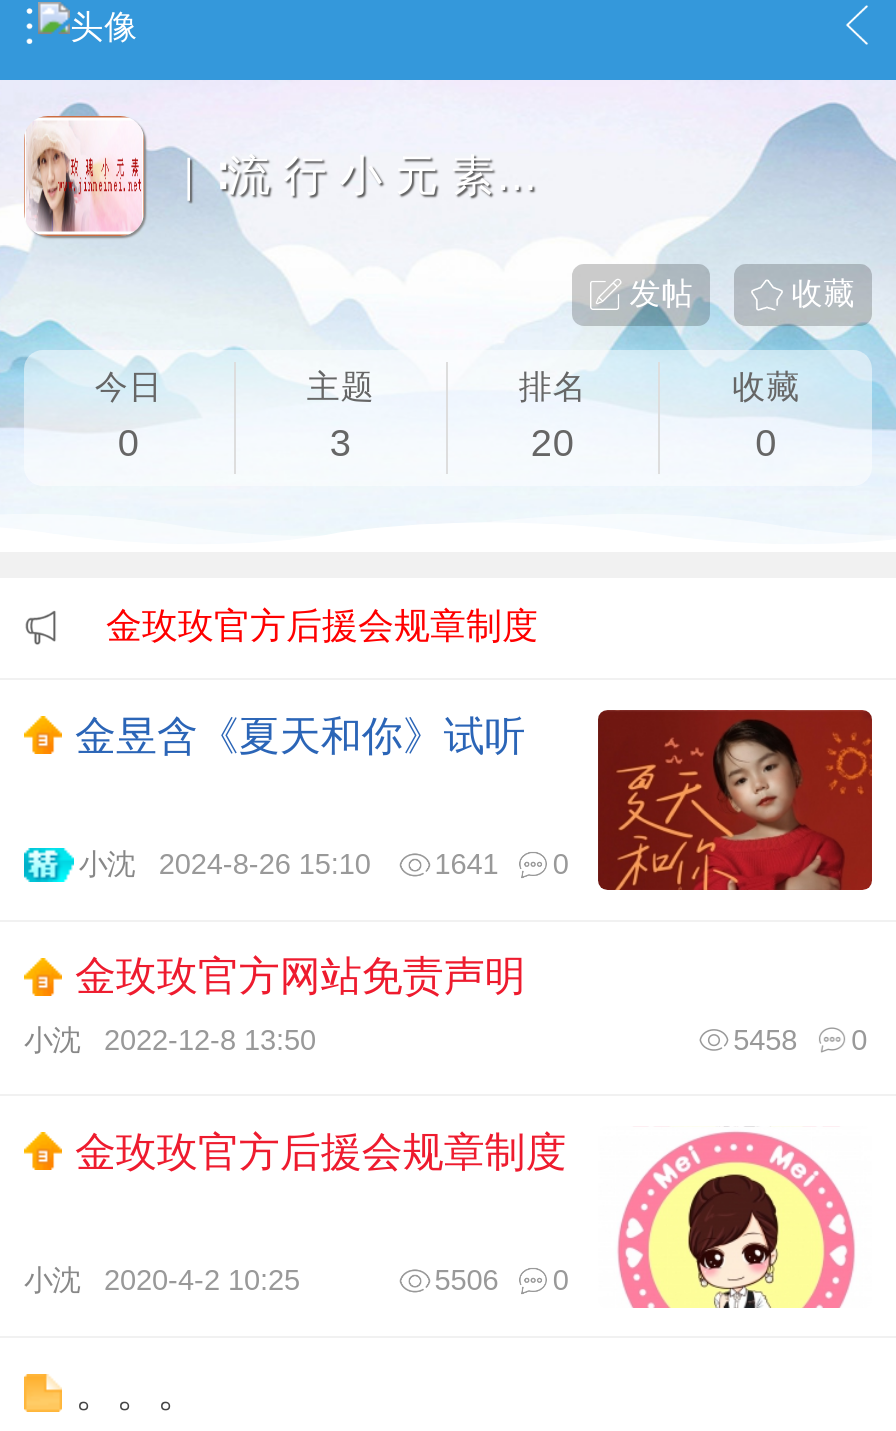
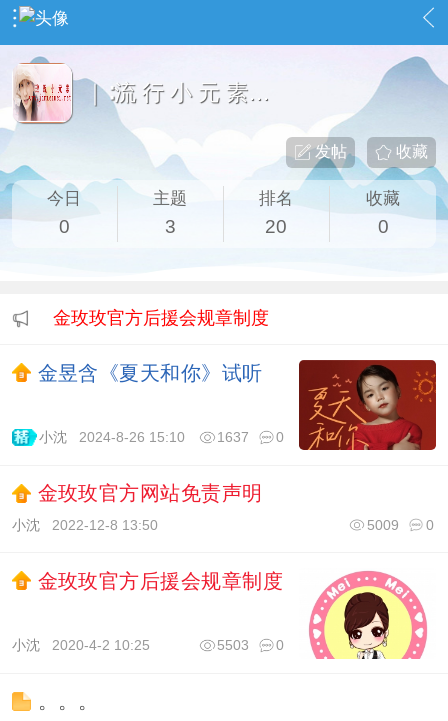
- 小沈2024-8-26 15:10 1641 0
+ 小沈2024-8-26 15:10 1637 0

- 5458 0
+ 5009 0

- 5506 0
+ 5503 0
